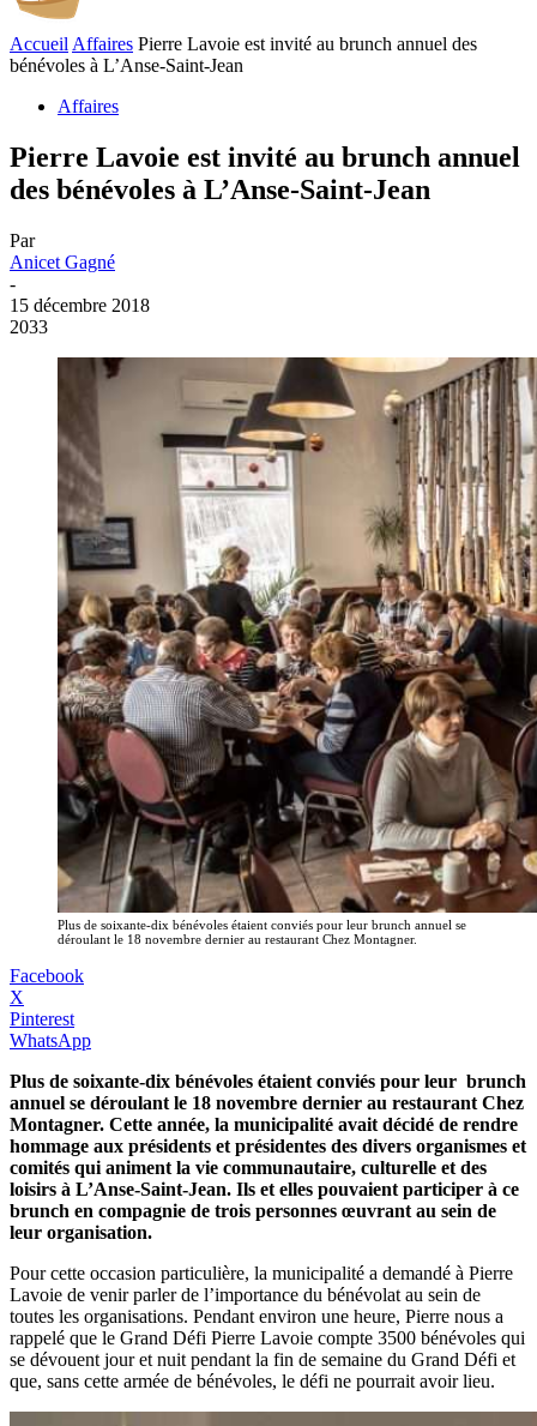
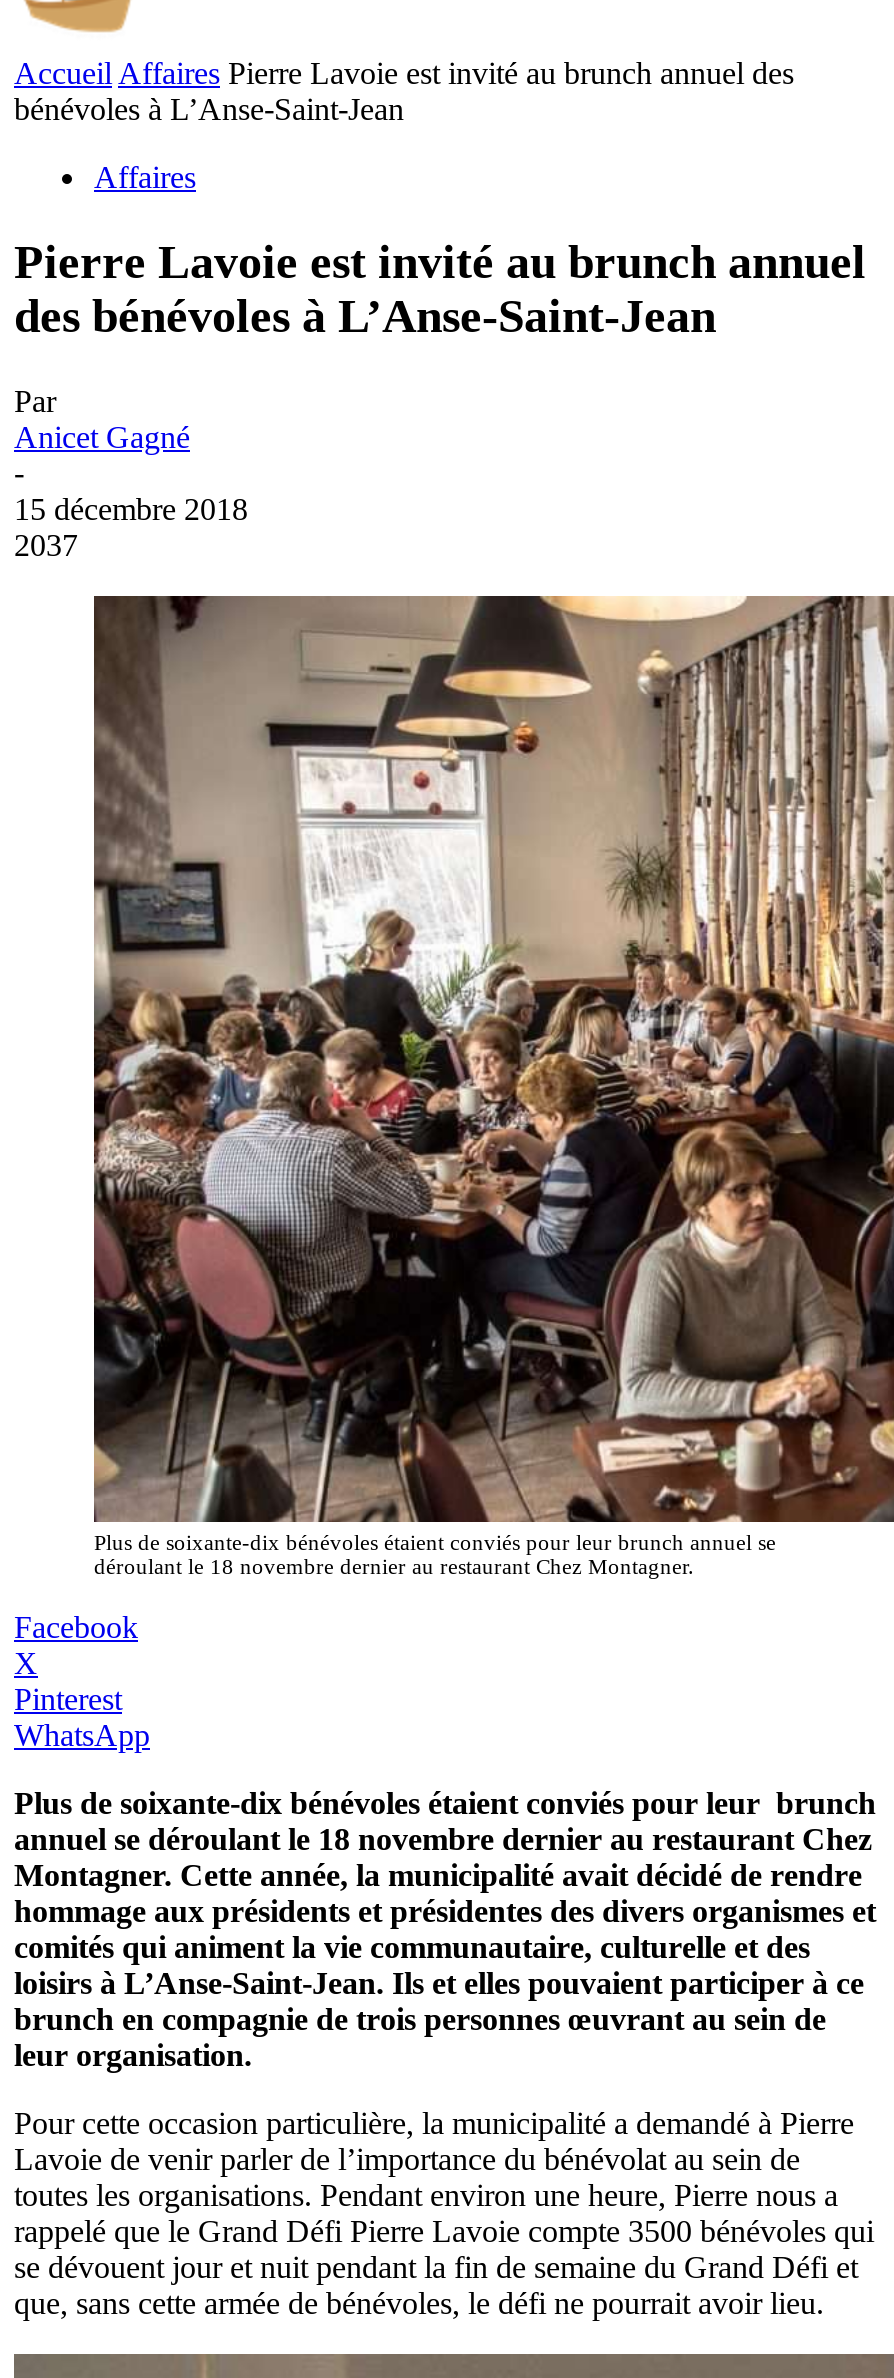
- 2033
+ 2037
